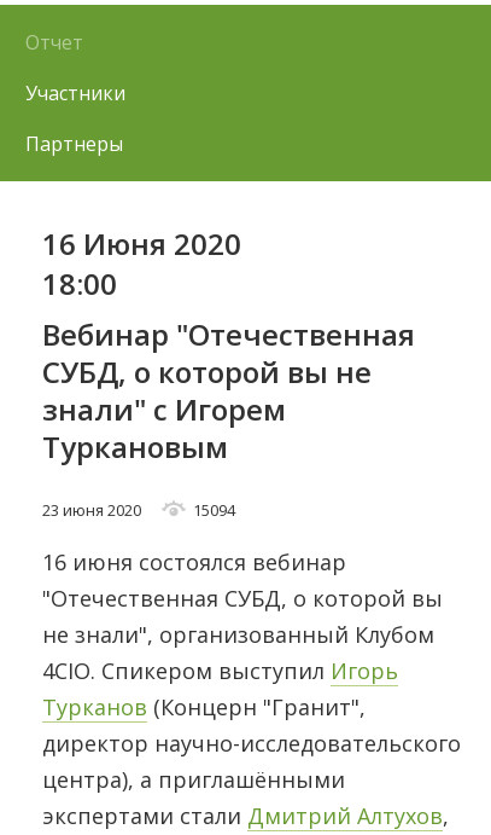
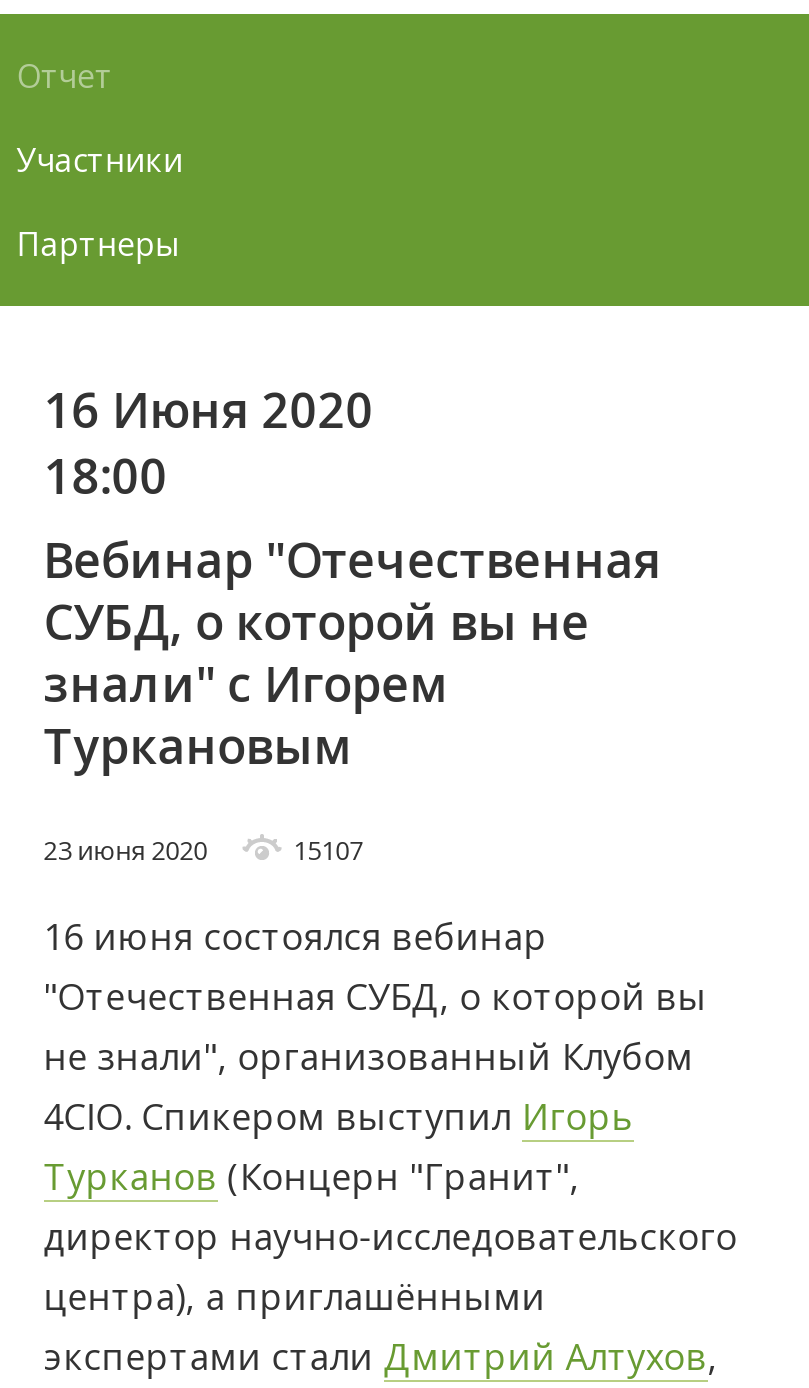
- 15094
+ 15107
